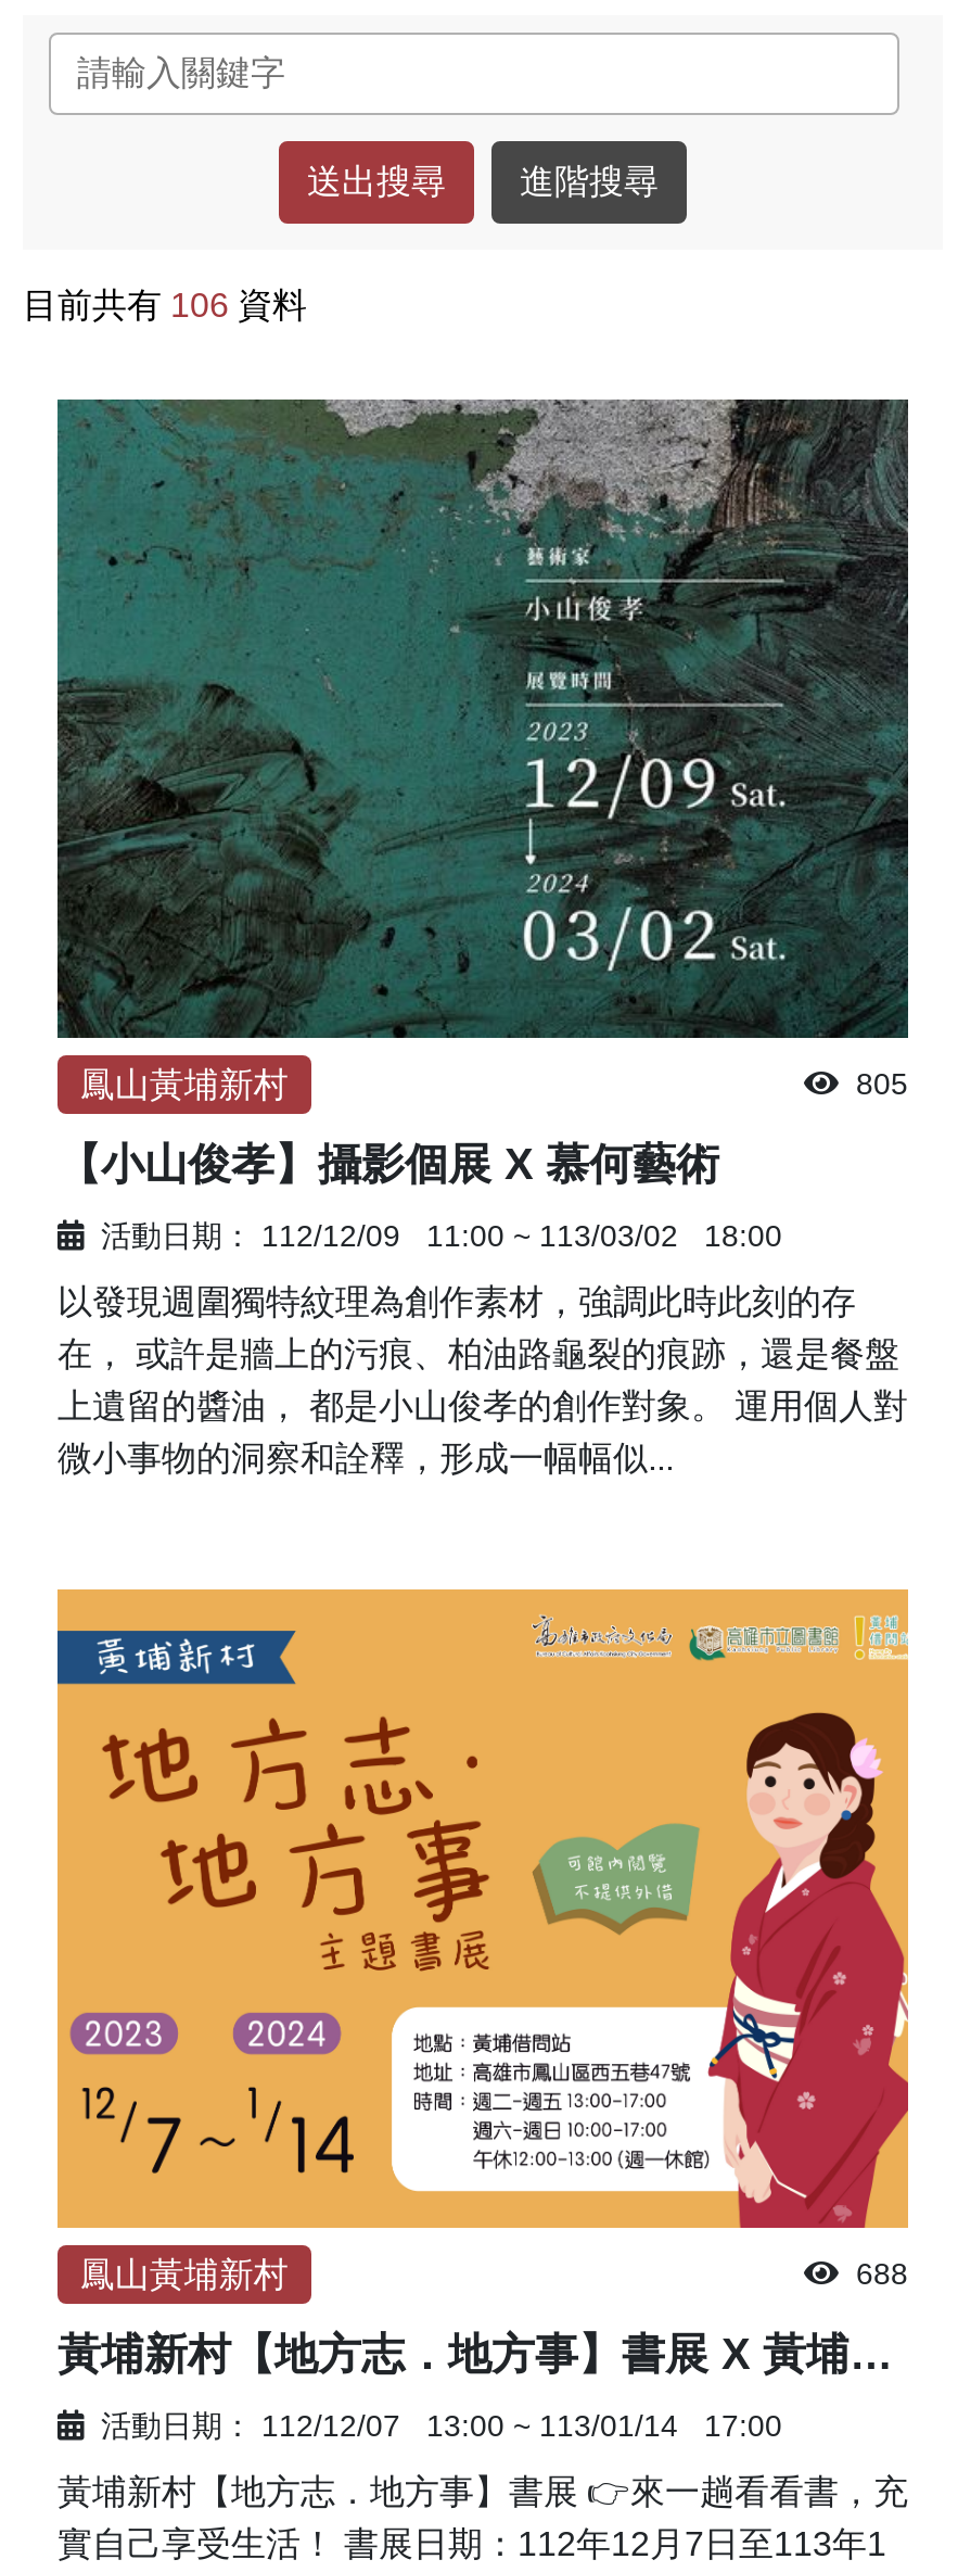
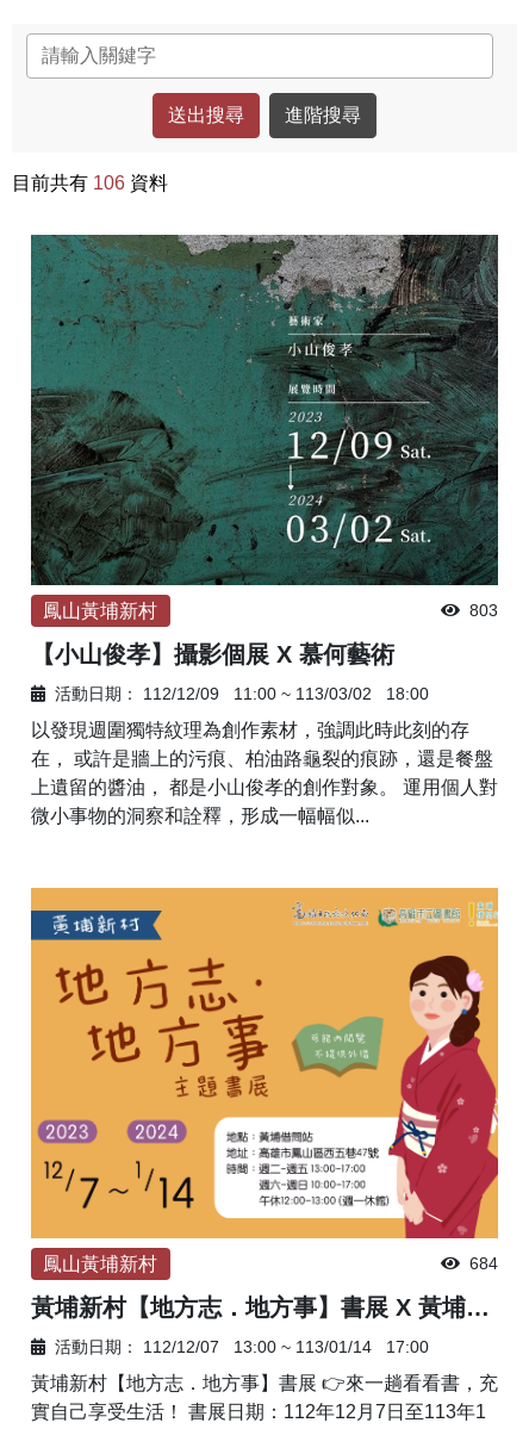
- 805
+ 803

- 688
+ 684
